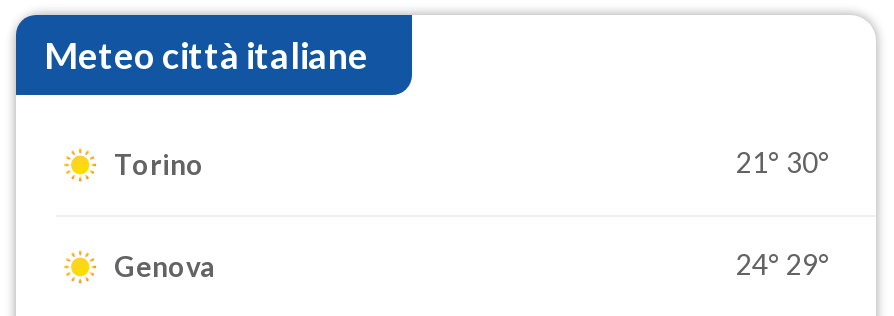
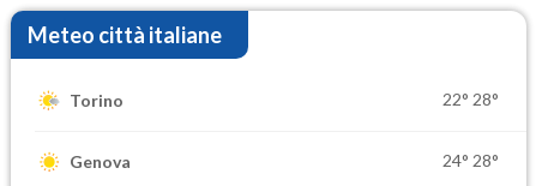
- 21° 30°
+ 22° 28°

- 24° 29°
+ 24° 28°
